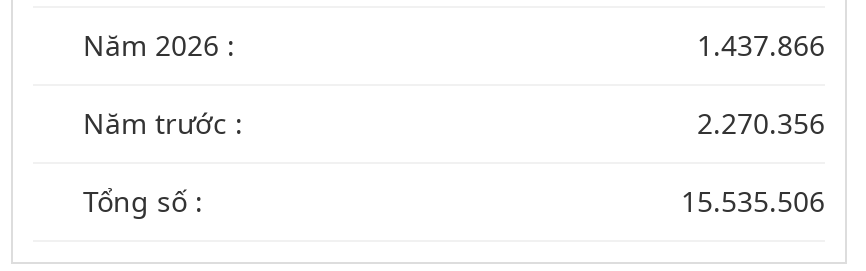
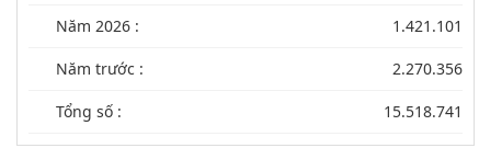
- 1.437.866
+ 1.421.101

- 15.535.506
+ 15.518.741
